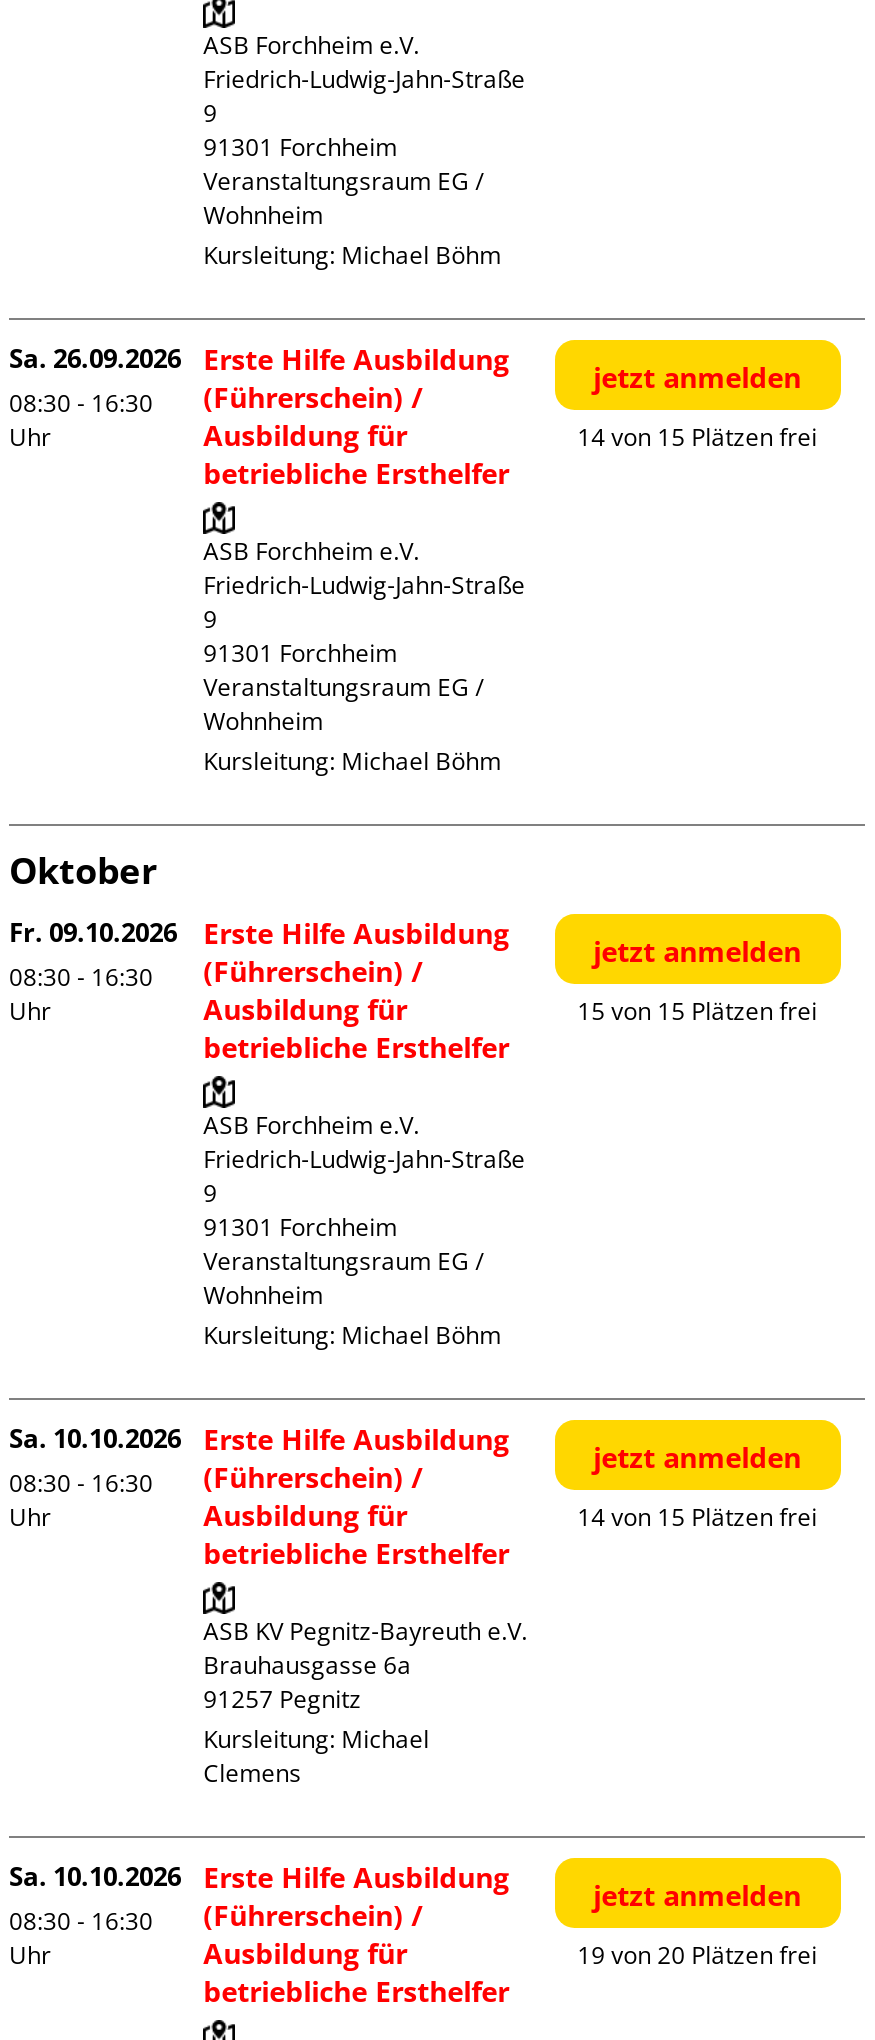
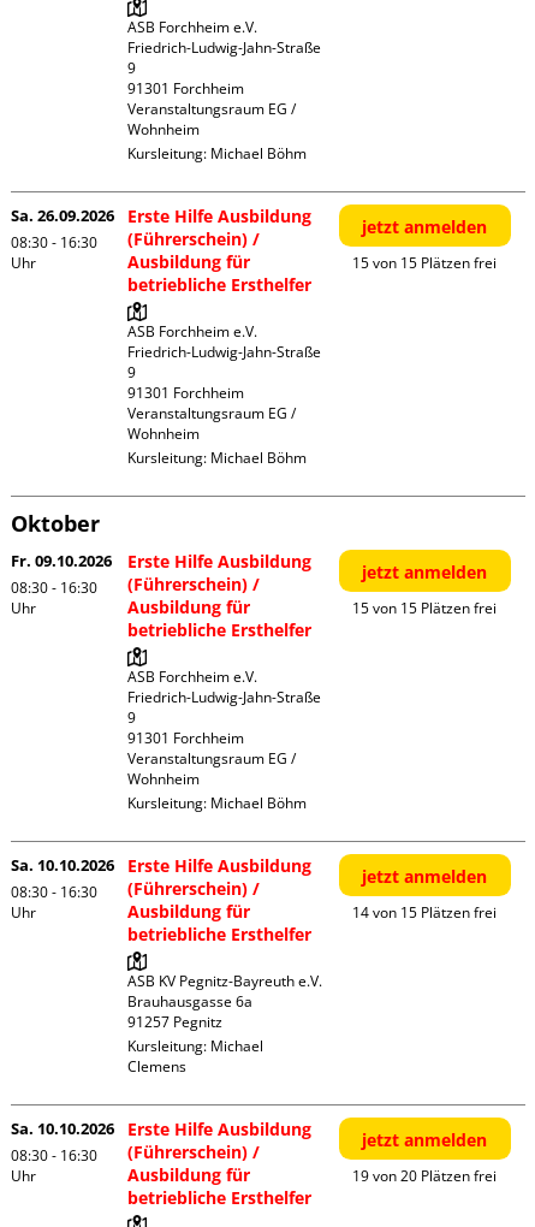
- 14 von 15 Plätzen frei
+ 15 von 15 Plätzen frei
